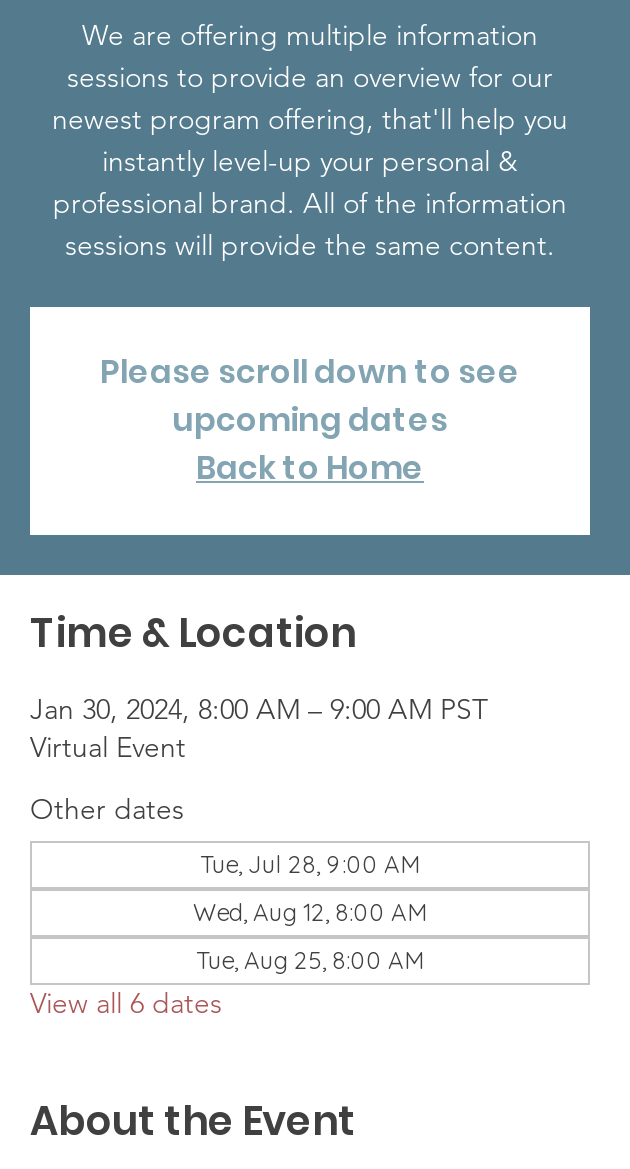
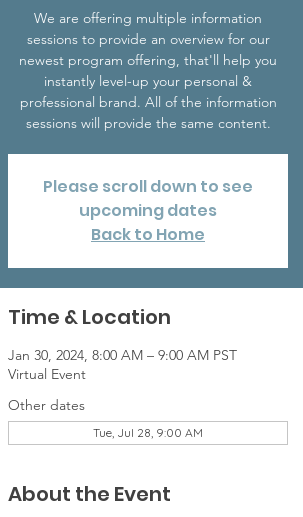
- Wed, Aug 12, 8:00 AM
- Tue, Aug 25, 8:00 AM
- View all 6 dates
